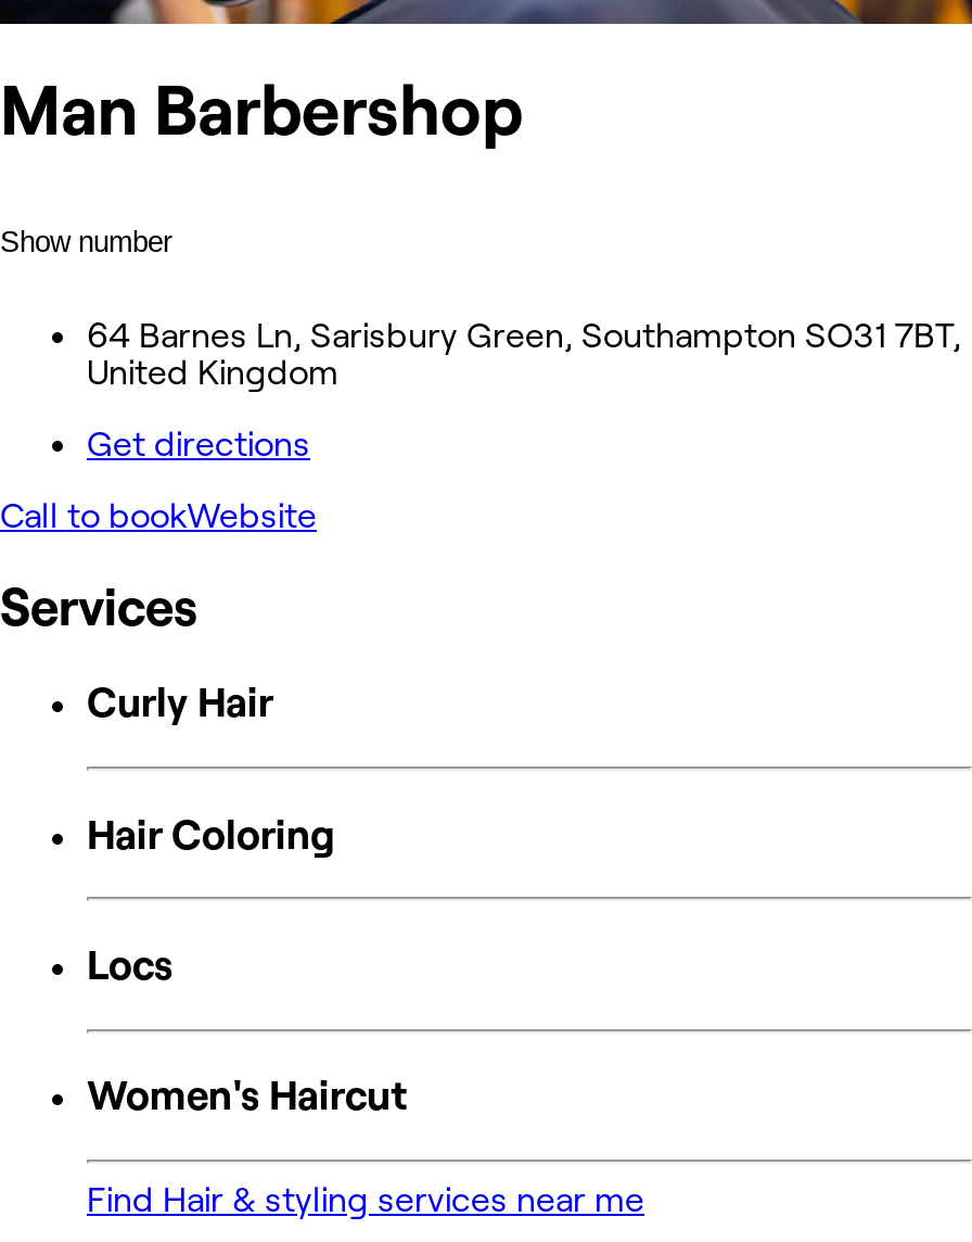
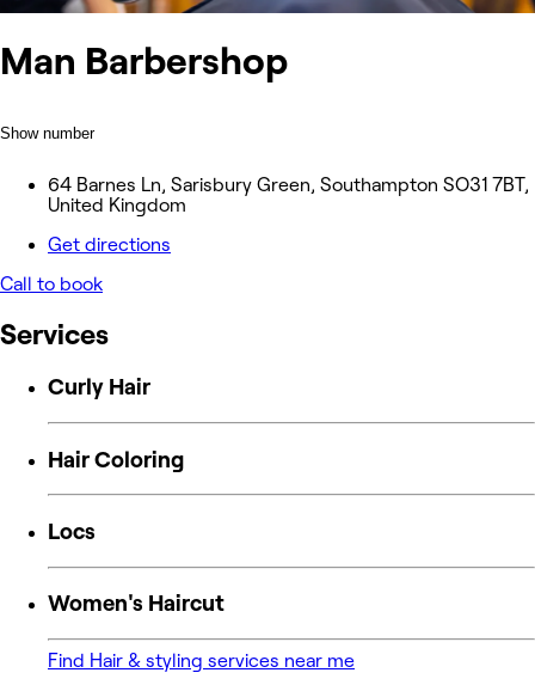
- Call to bookWebsite
+ Call to book
